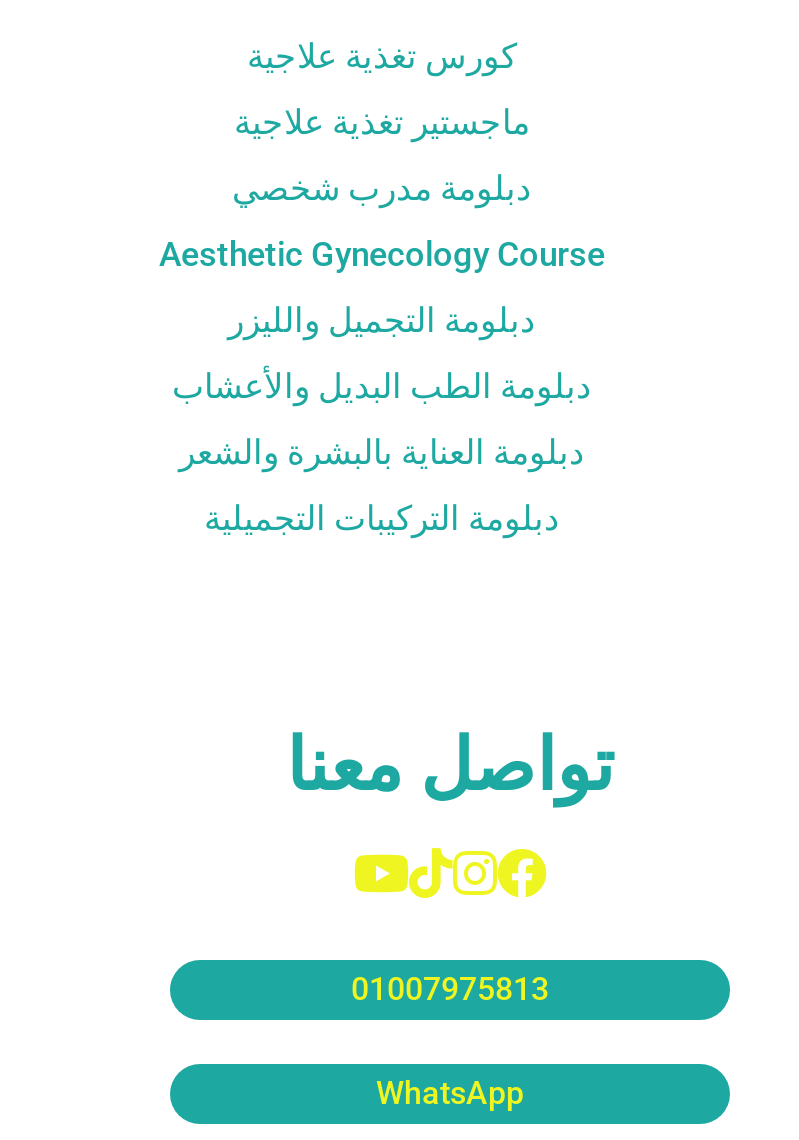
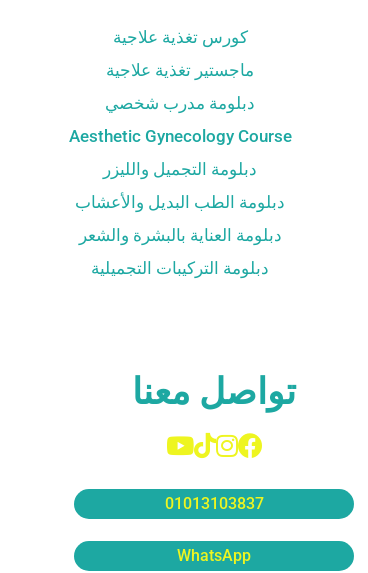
- 01007975813
+ 01013103837
